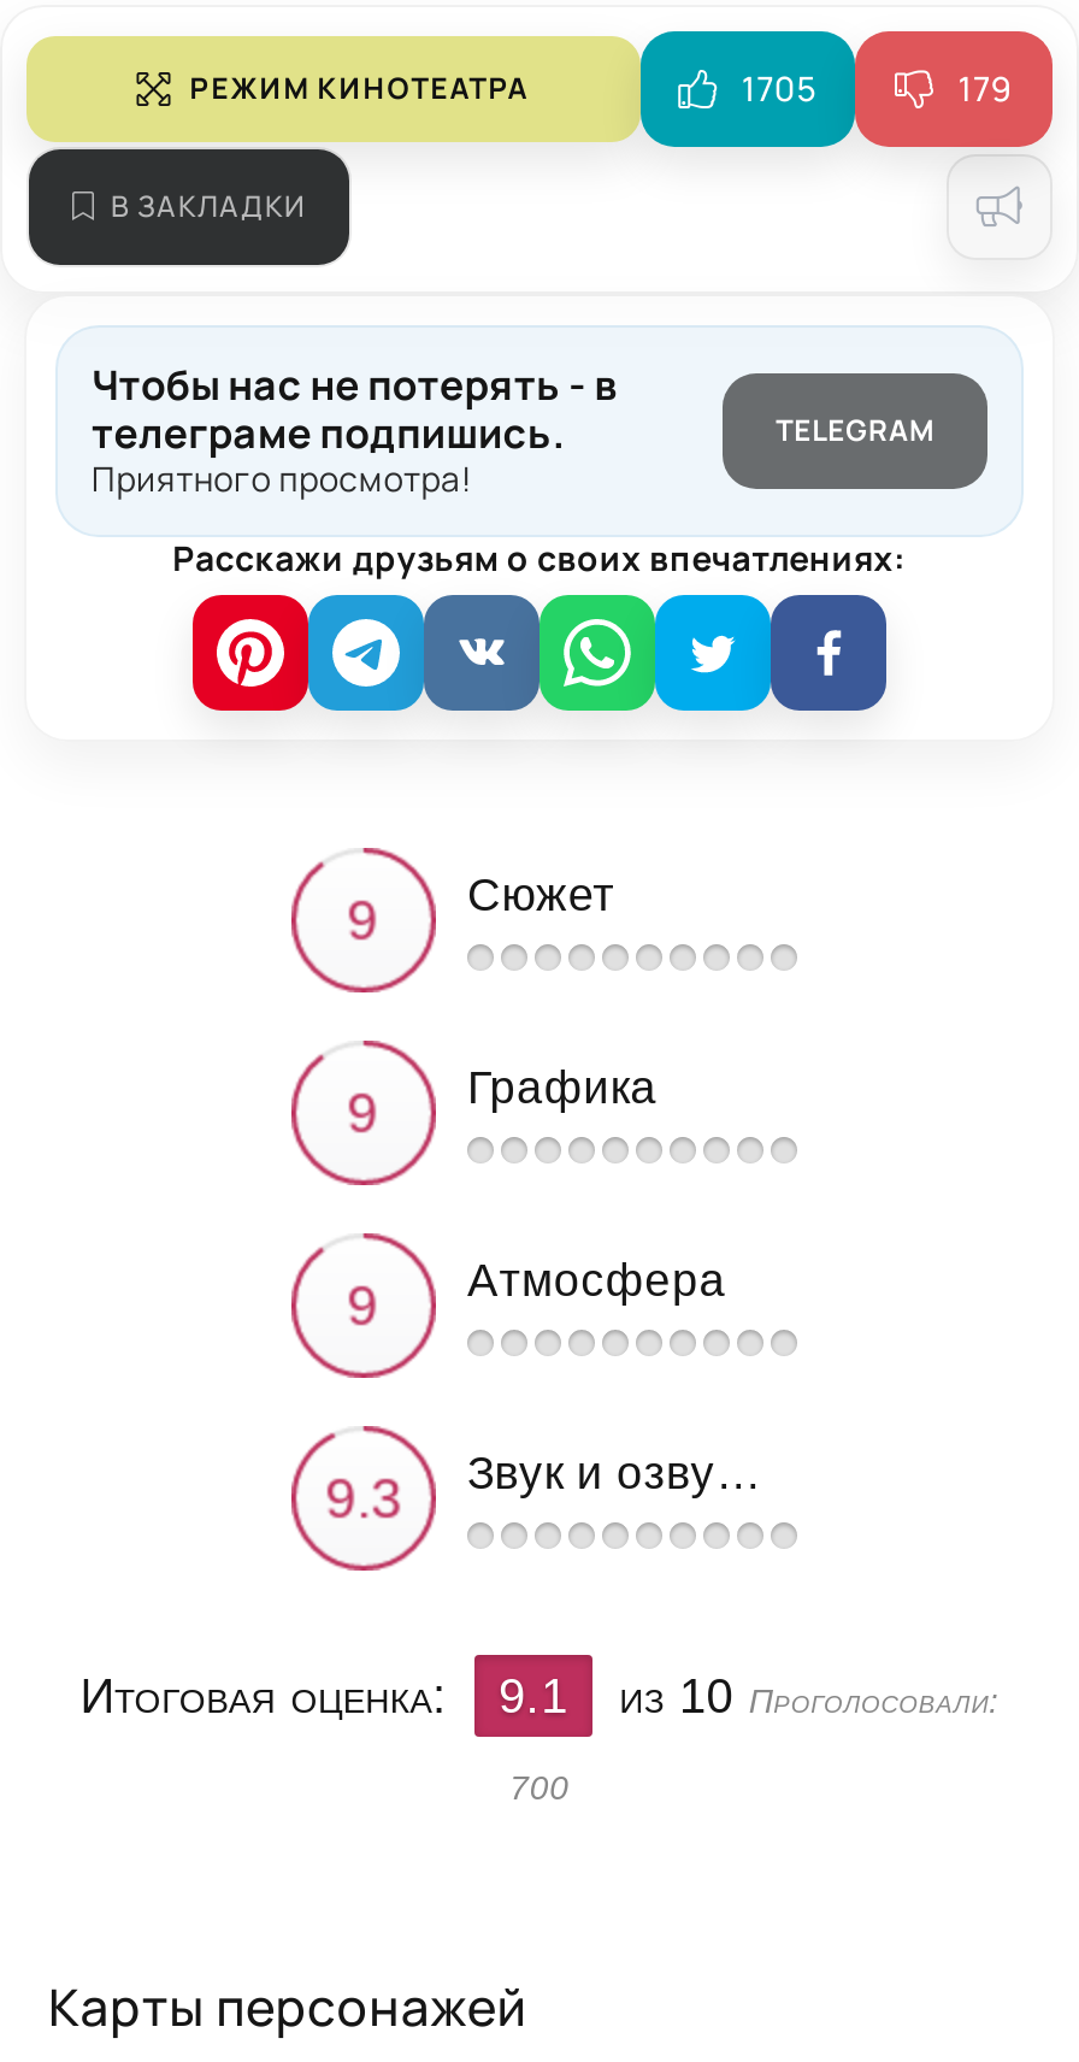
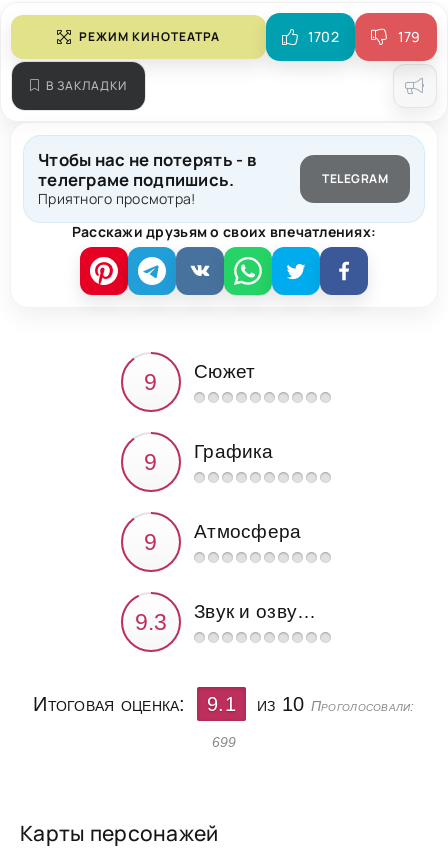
- 1705
+ 1702

- 700
+ 699
